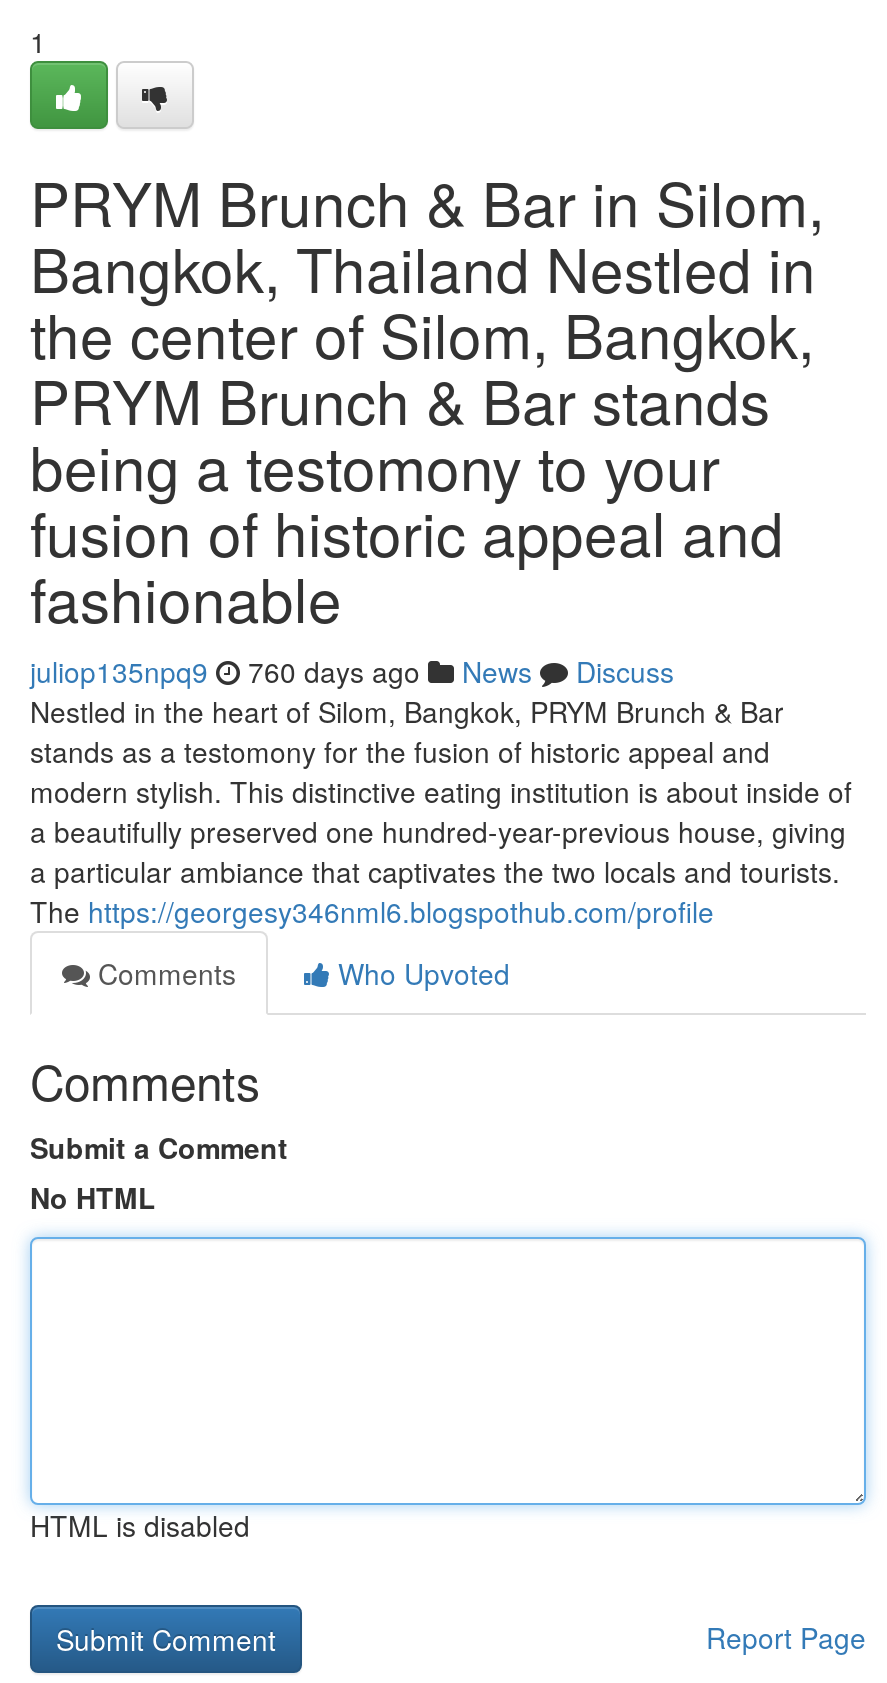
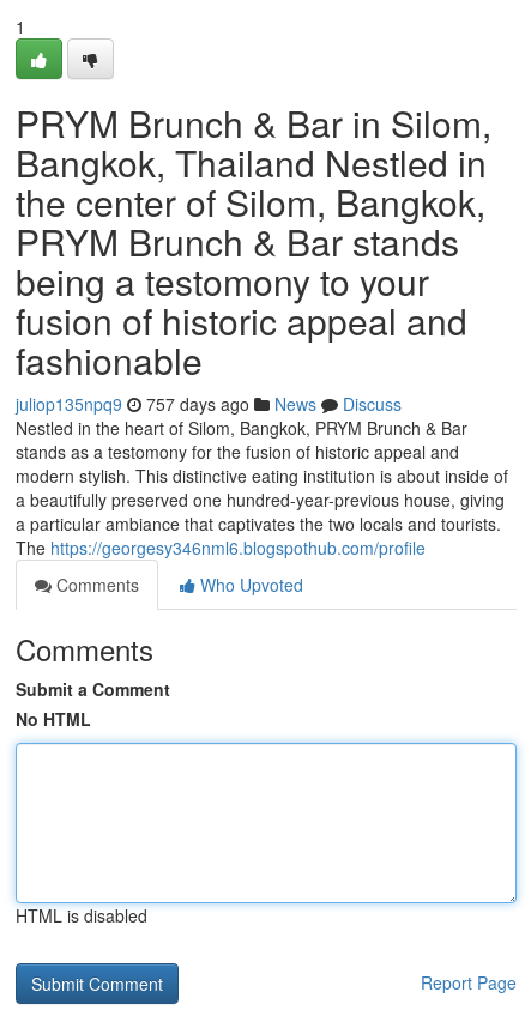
- juliop135npq9 760 days ago News Discuss
+ juliop135npq9 757 days ago News Discuss
